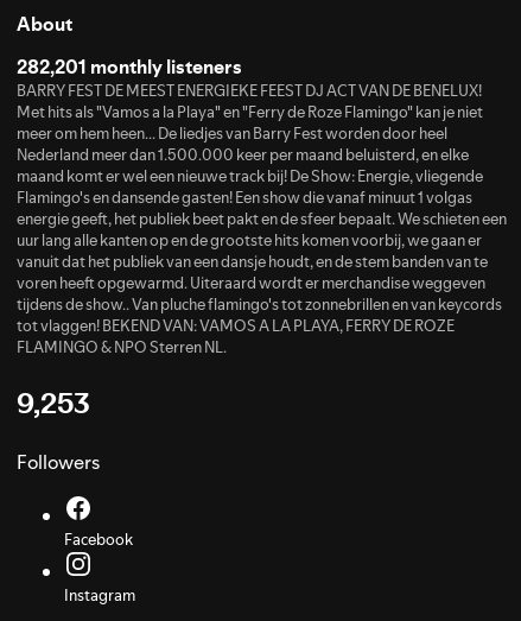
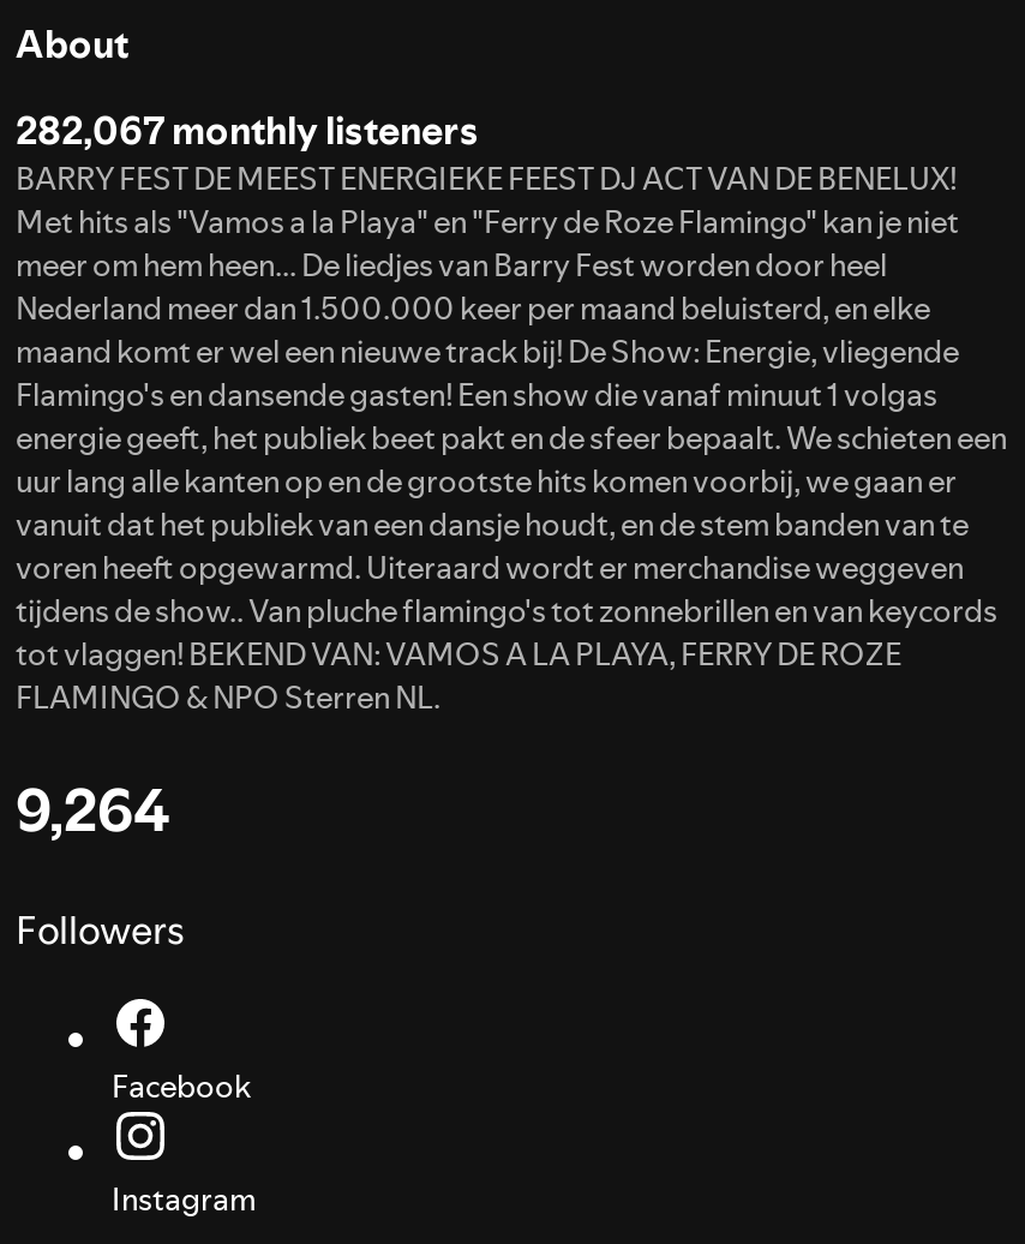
- 282,201 monthly listeners
+ 282,067 monthly listeners

- 9,253
+ 9,264
